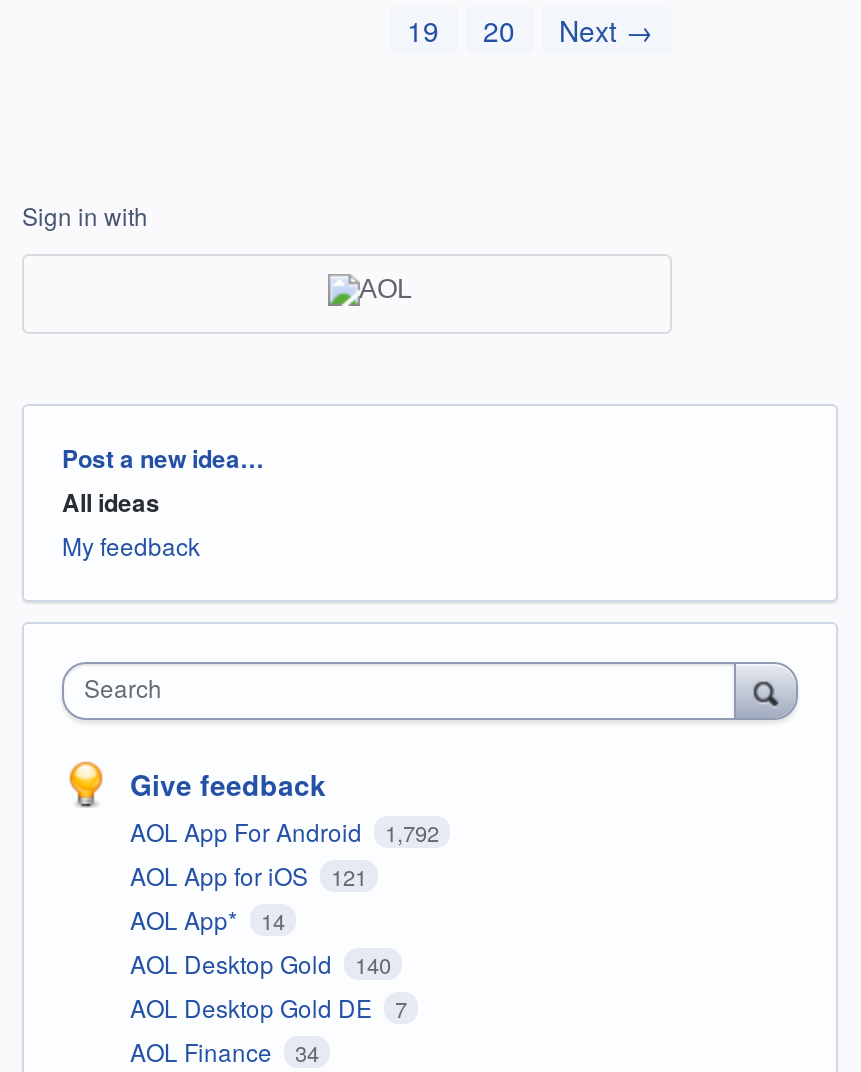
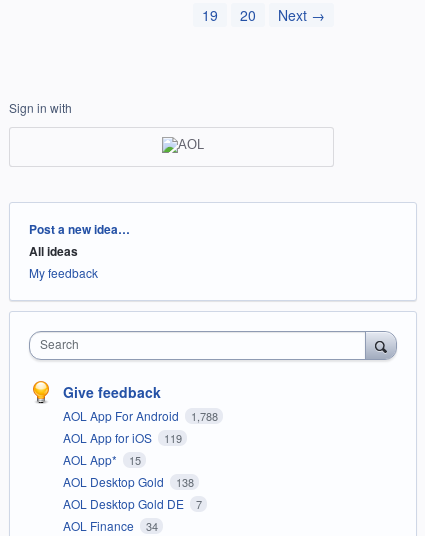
- AOL App For Android 1,792
+ AOL App For Android 1,788

- AOL App for iOS 121
+ AOL App for iOS 119

- AOL App* 14
+ AOL App* 15

- AOL Desktop Gold 140
+ AOL Desktop Gold 138
